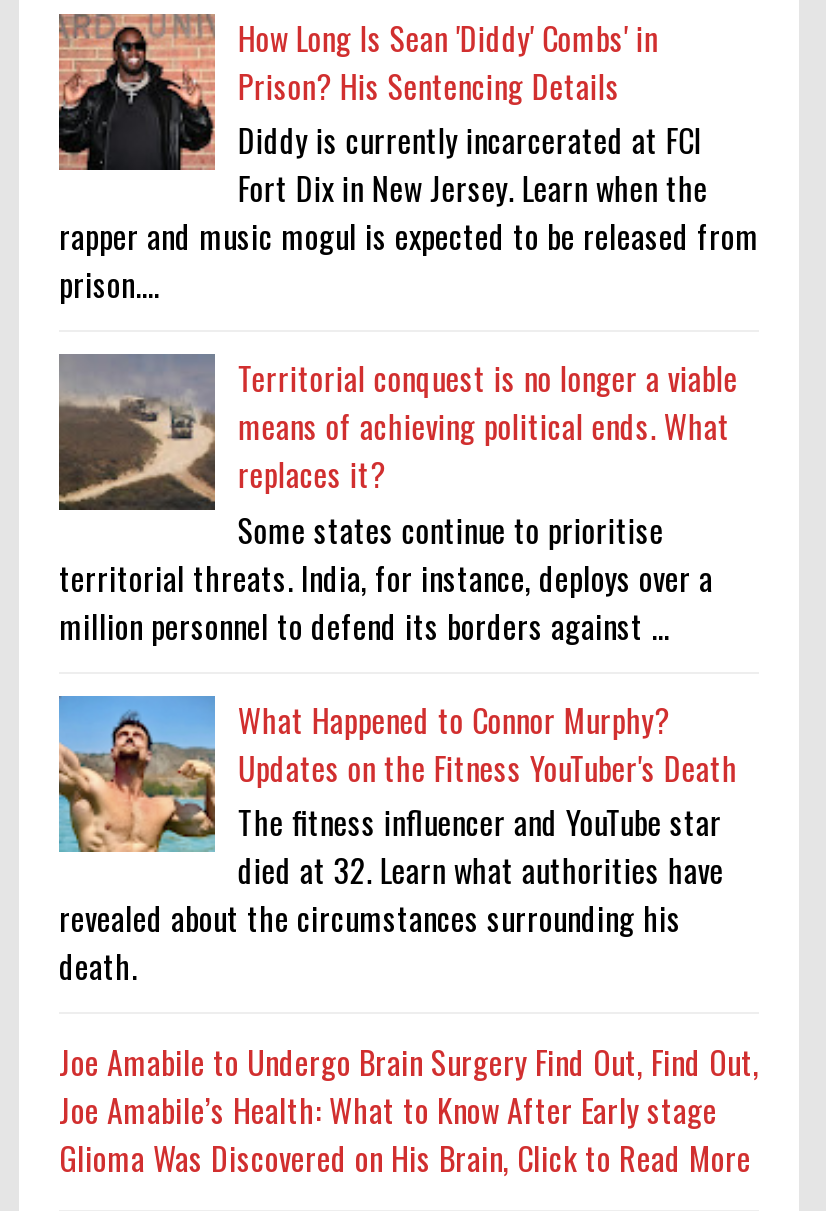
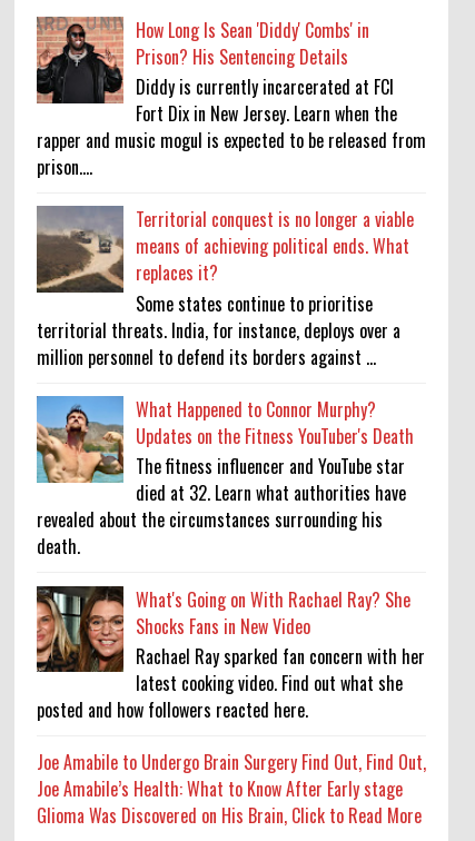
+ [image]
+ What's Going on With Rachael Ray? She
+ Shocks Fans in New Video
+ Rachael Ray sparked fan concern with her
+ latest cooking video. Find out what she
+ posted and how followers reacted here.
